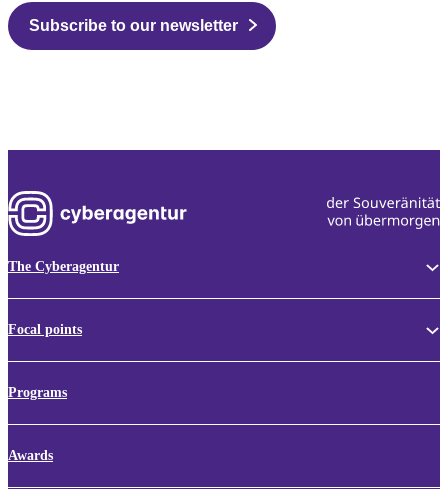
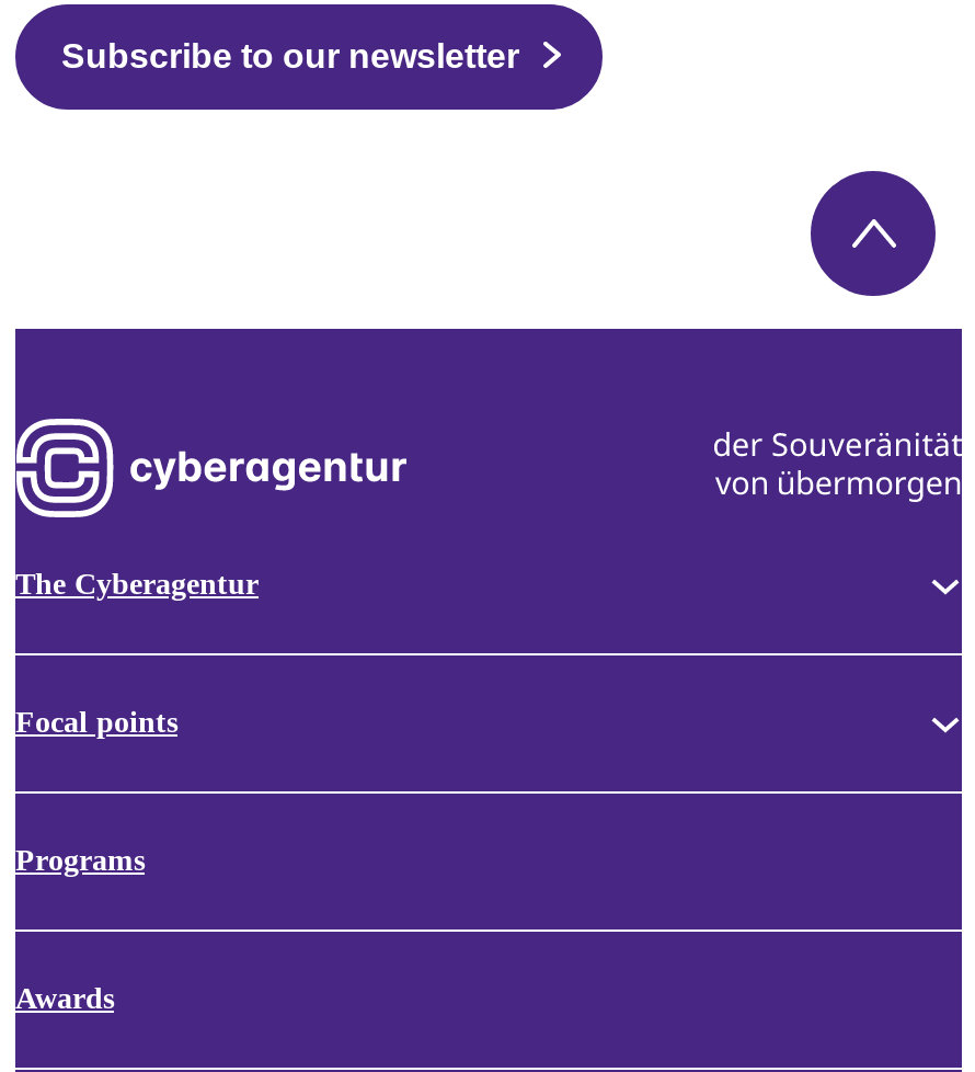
+ [image]
